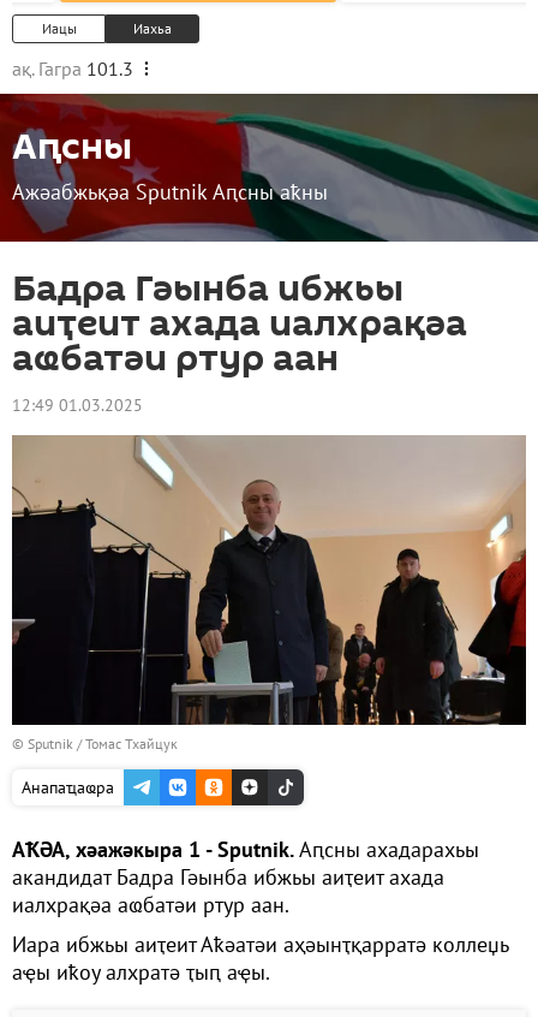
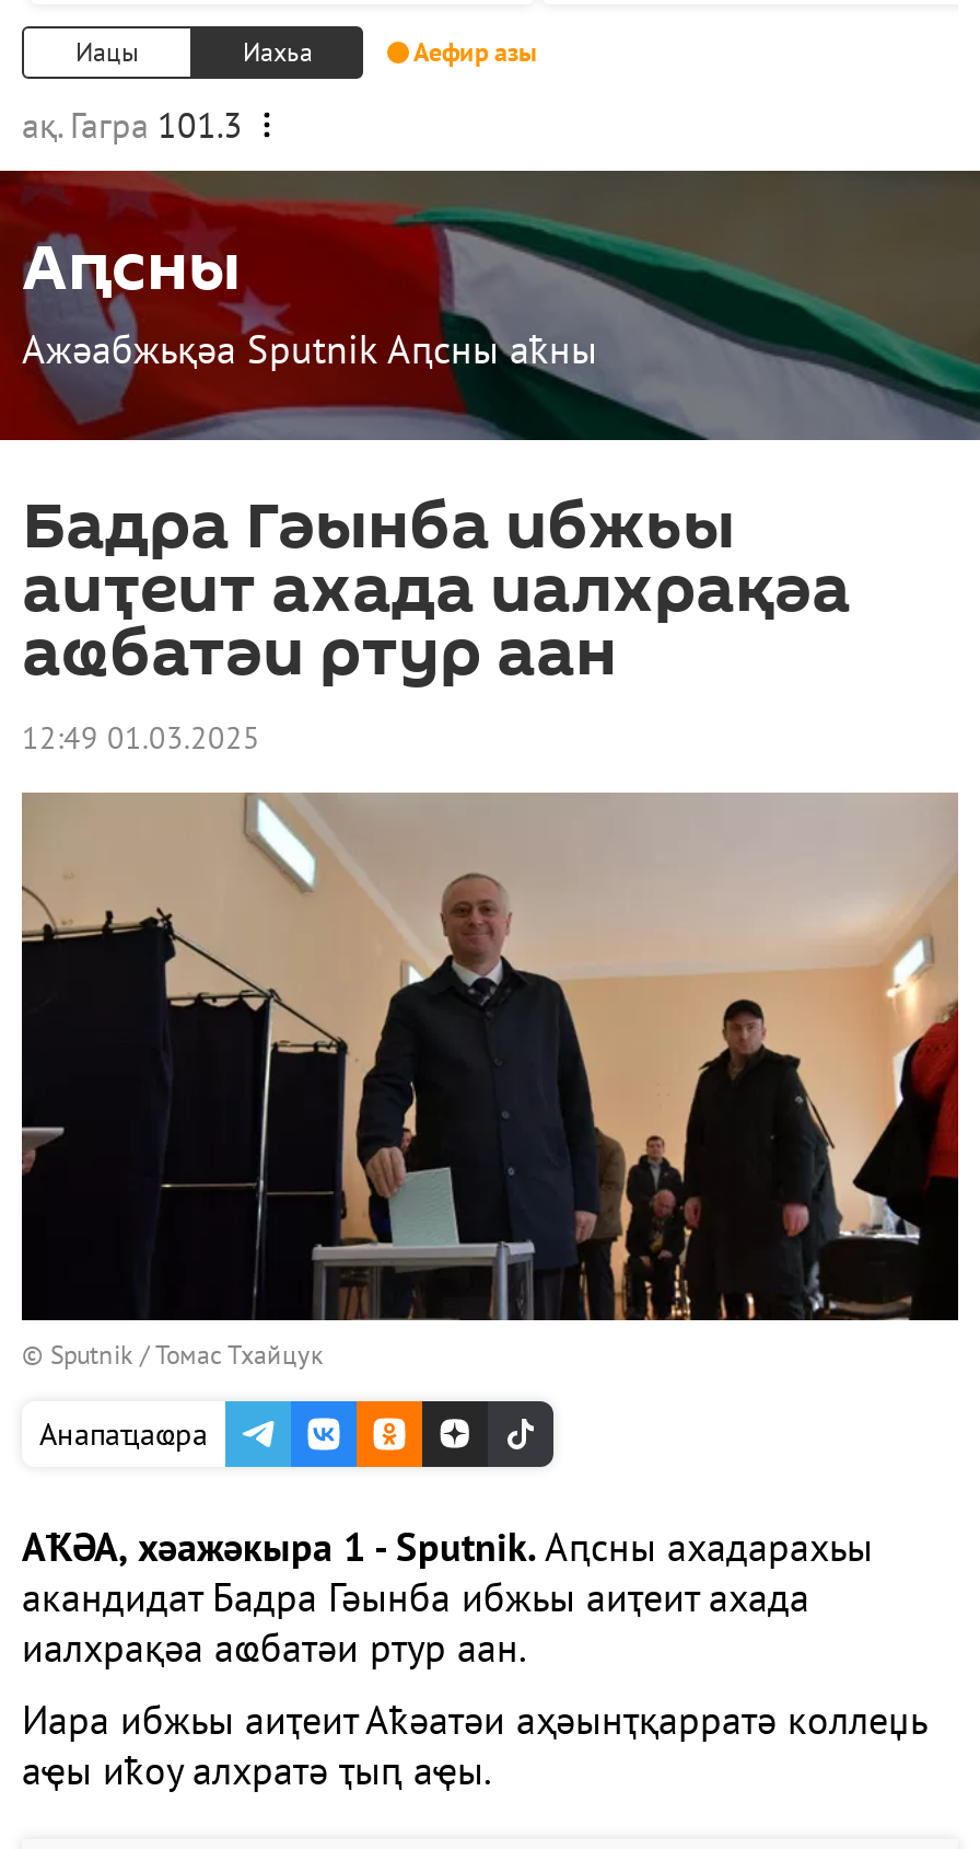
+ Аефир азы
